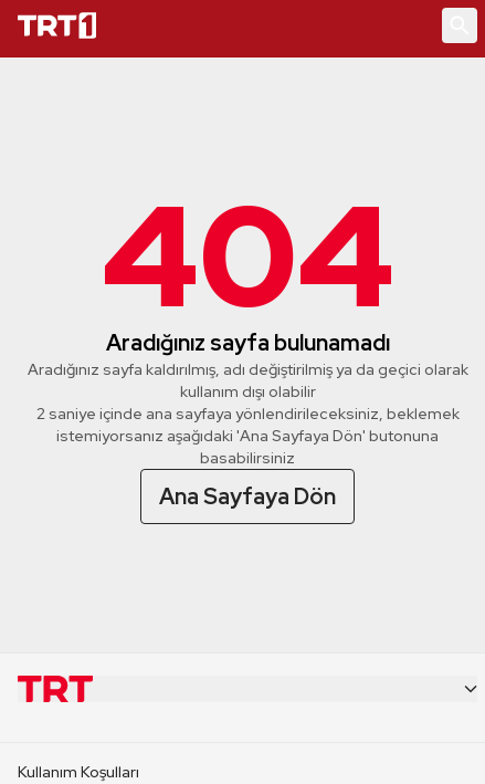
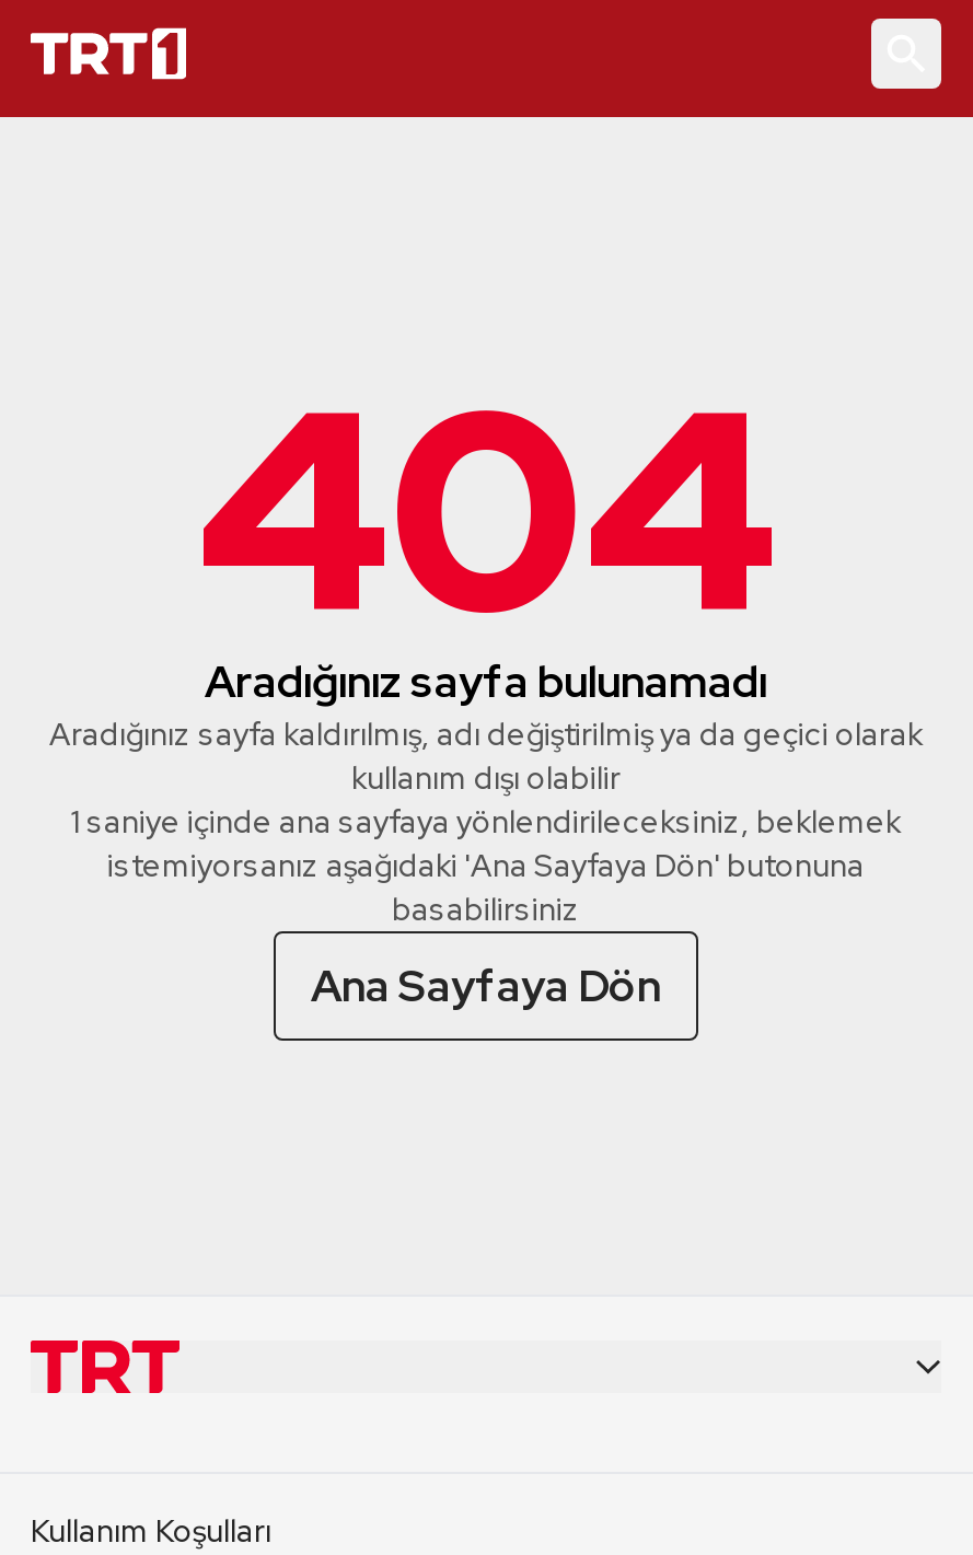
- 2 saniye içinde ana sayfaya yönlendirileceksiniz, beklemek
+ 1 saniye içinde ana sayfaya yönlendirileceksiniz, beklemek
